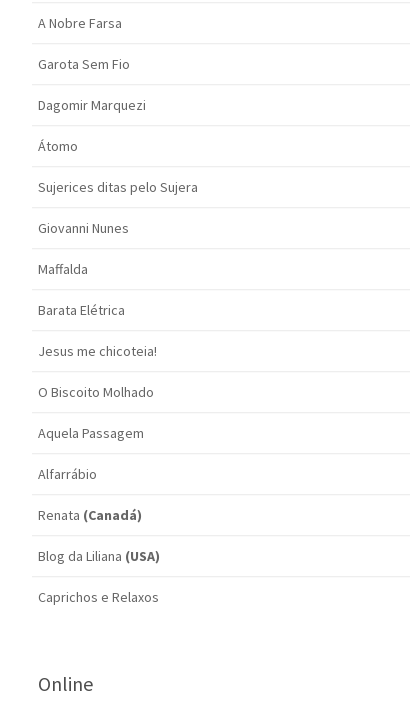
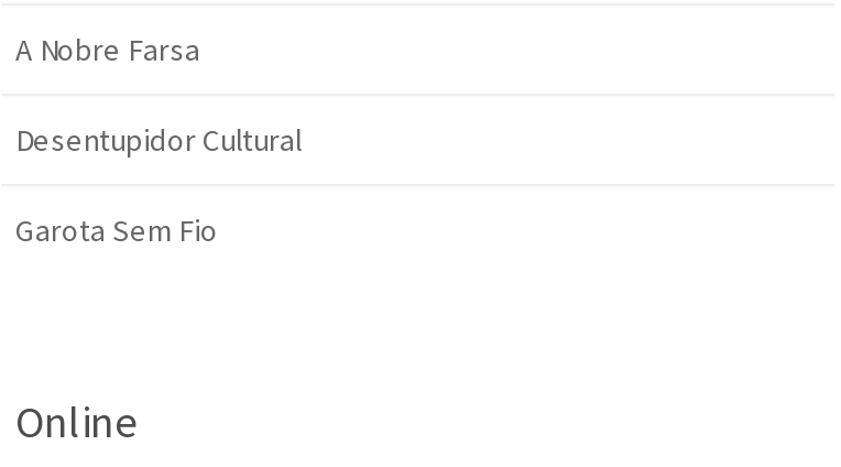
+ Desentupidor Cultural

moved down: Garota Sem Fio

- Dagomir Marquezi
- Átomo
- Sujerices ditas pelo Sujera
- Giovanni Nunes
- Maffalda
- Barata Elétrica
- Jesus me chicoteia!
- O Biscoito Molhado
- Aquela Passagem
- Alfarrábio
- Renata (Canadá)
- Blog da Liliana (USA)
- Caprichos e Relaxos
